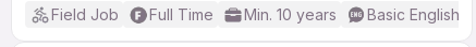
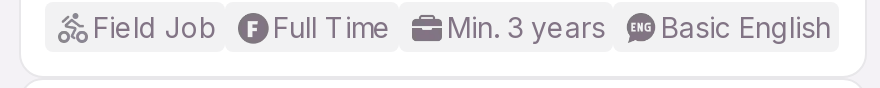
- Field Job Full Time Min. 10 years Basic English
+ Field Job Full Time Min. 3 years Basic English
